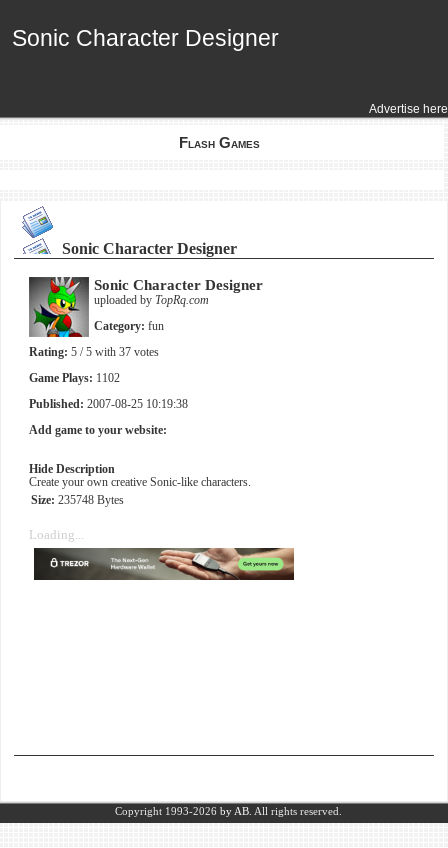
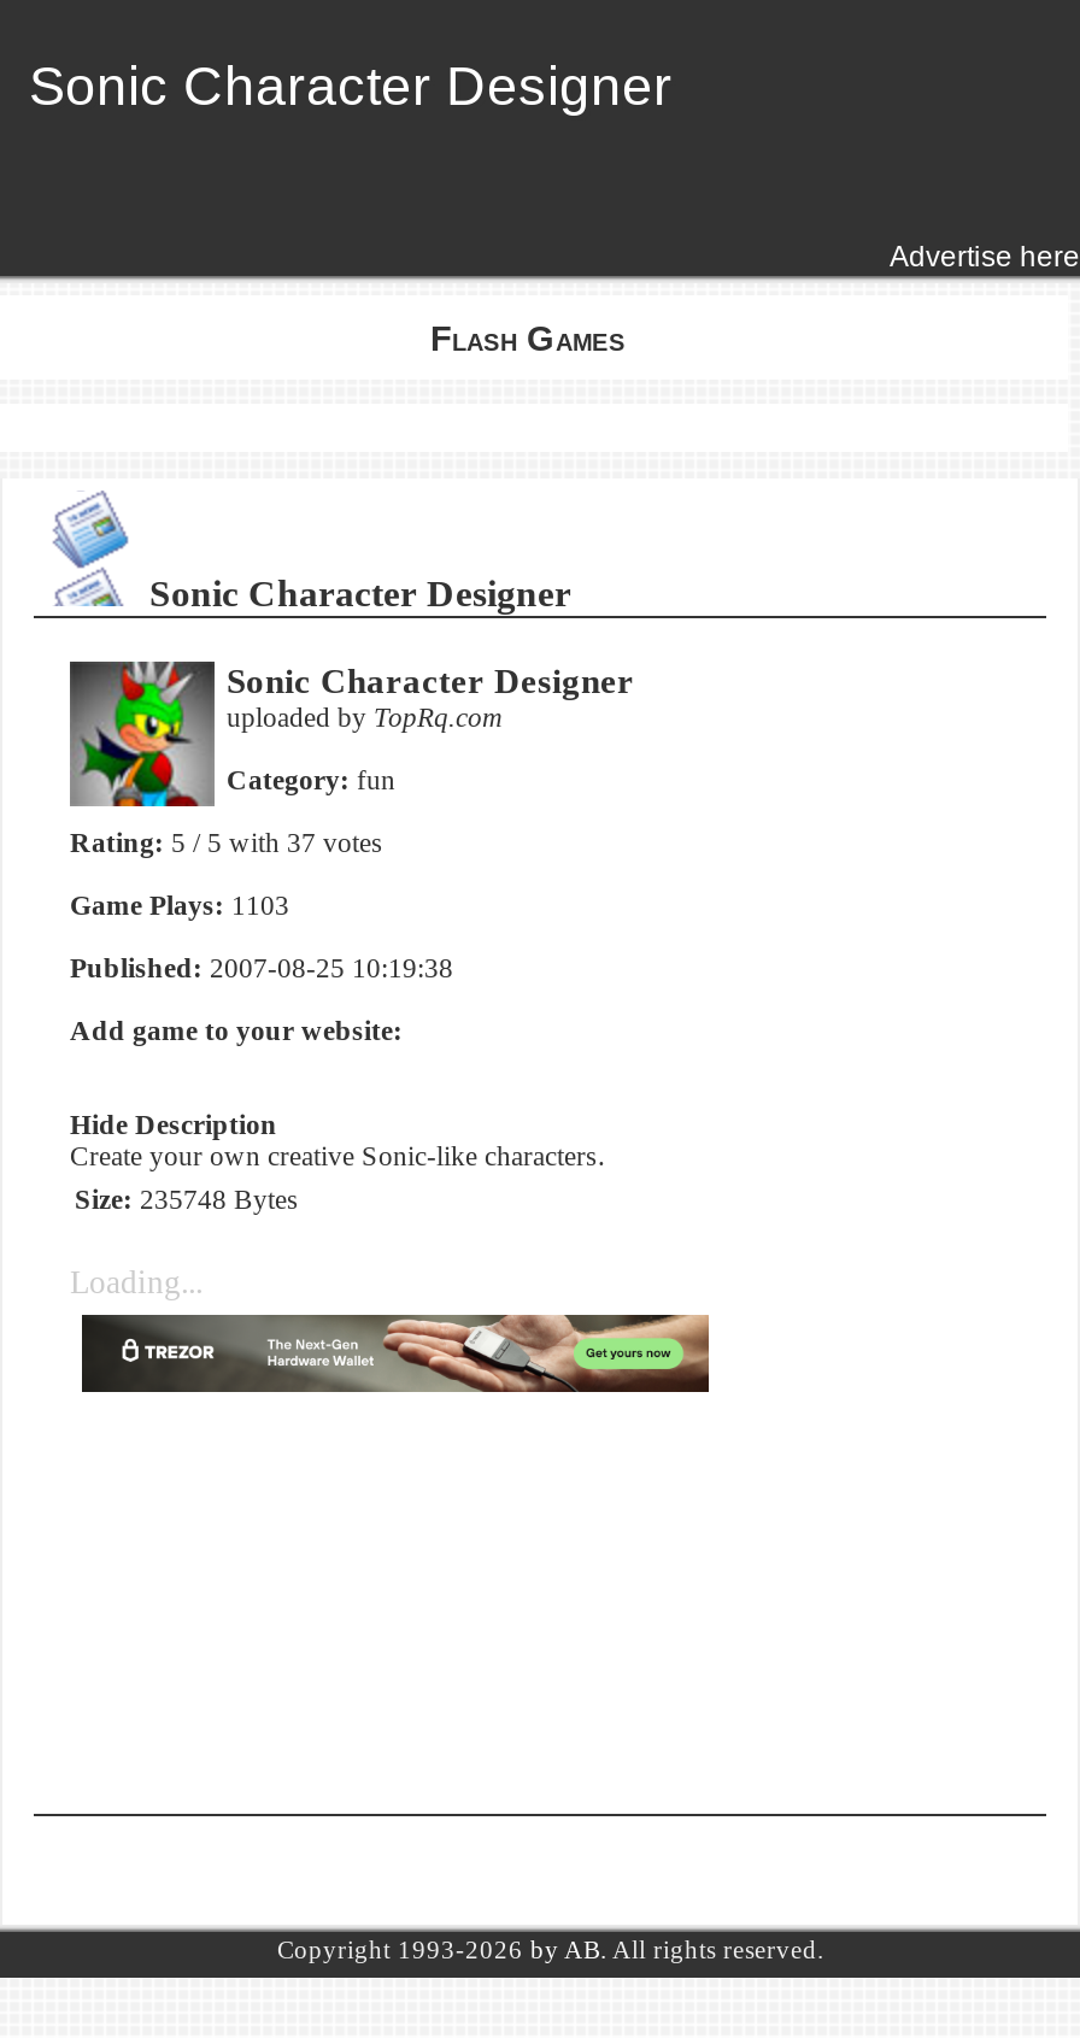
- Game Plays: 1102
+ Game Plays: 1103
